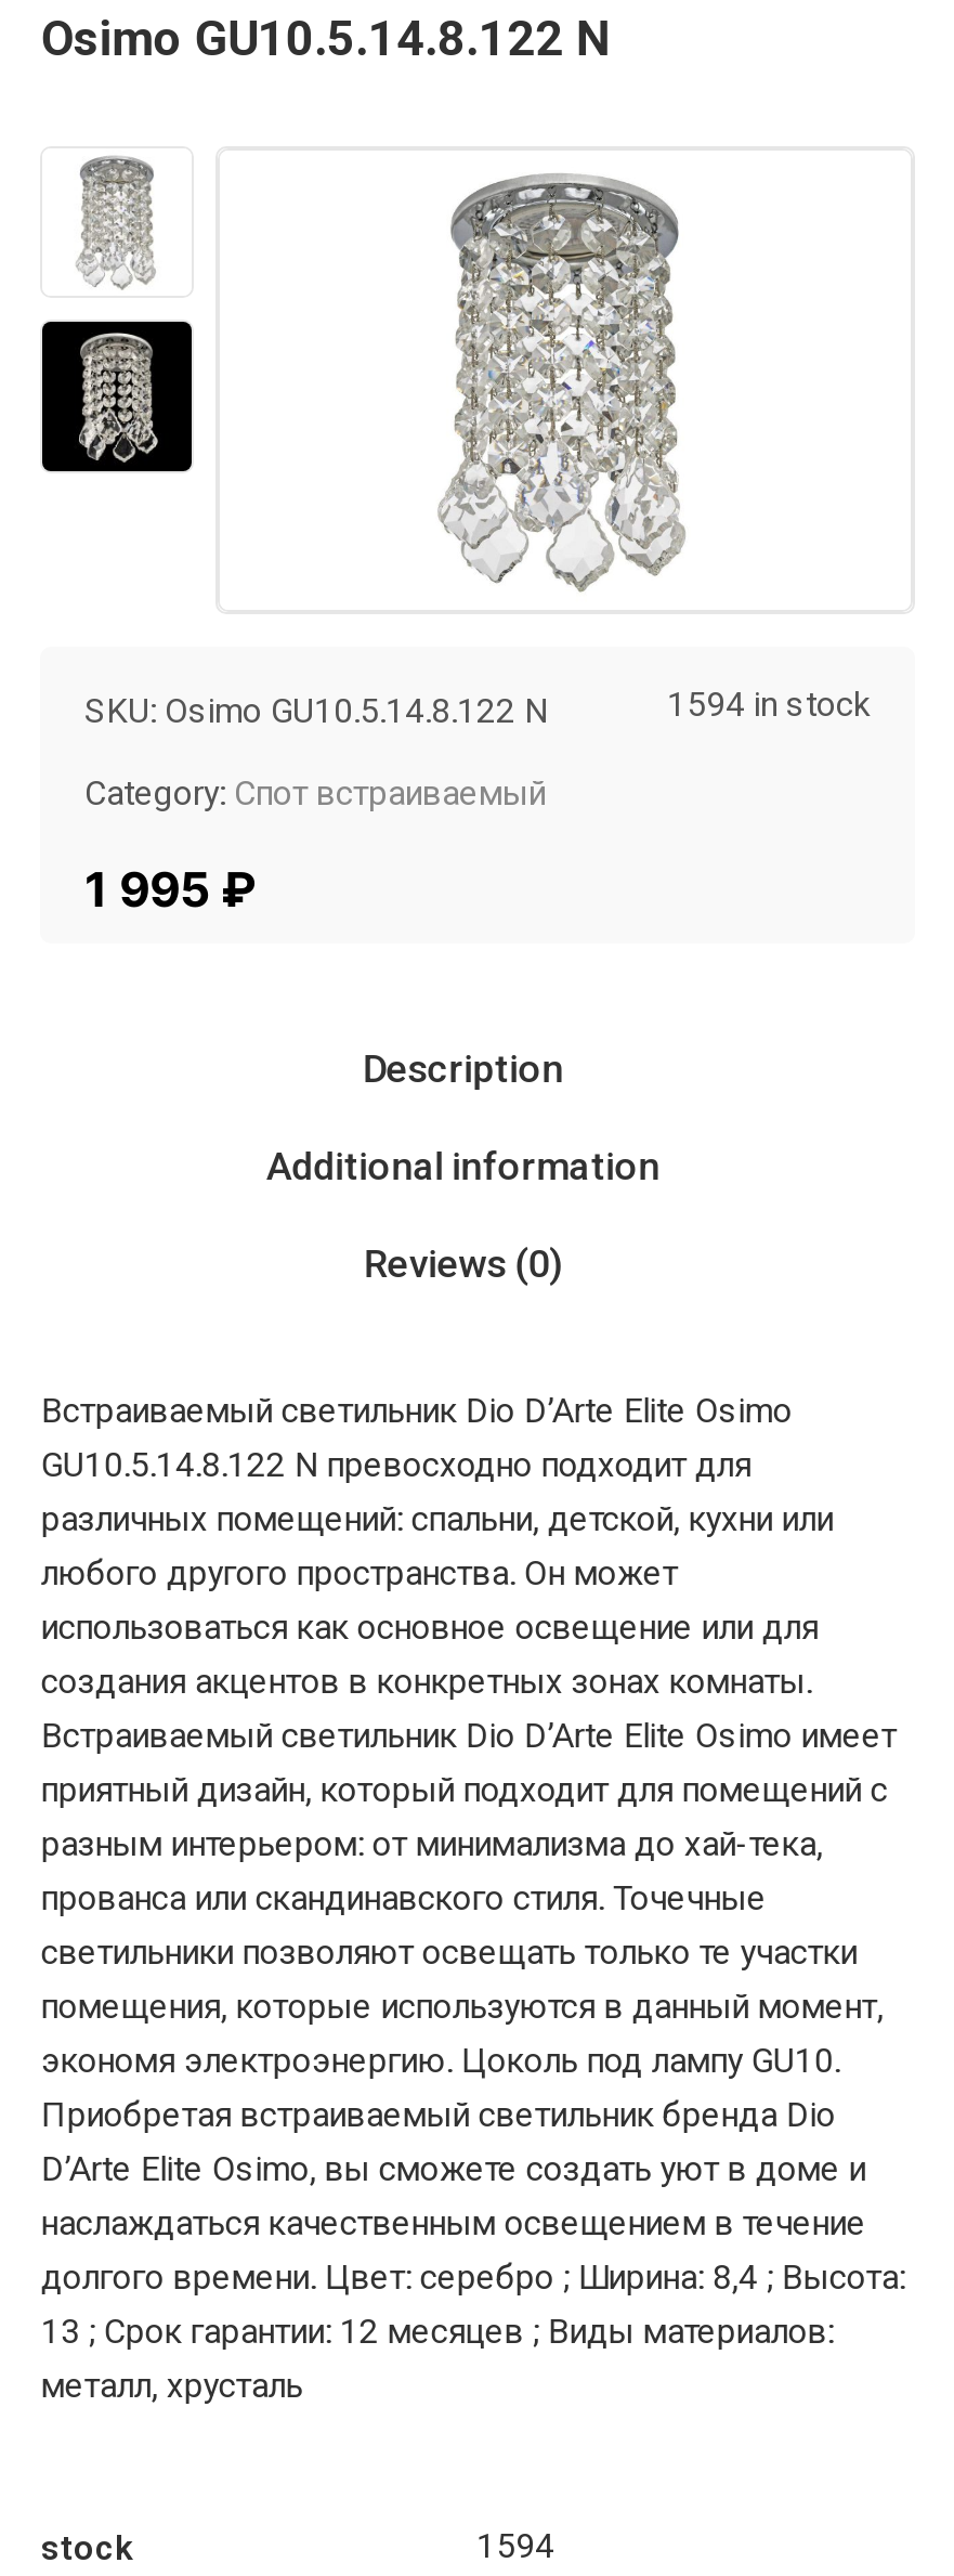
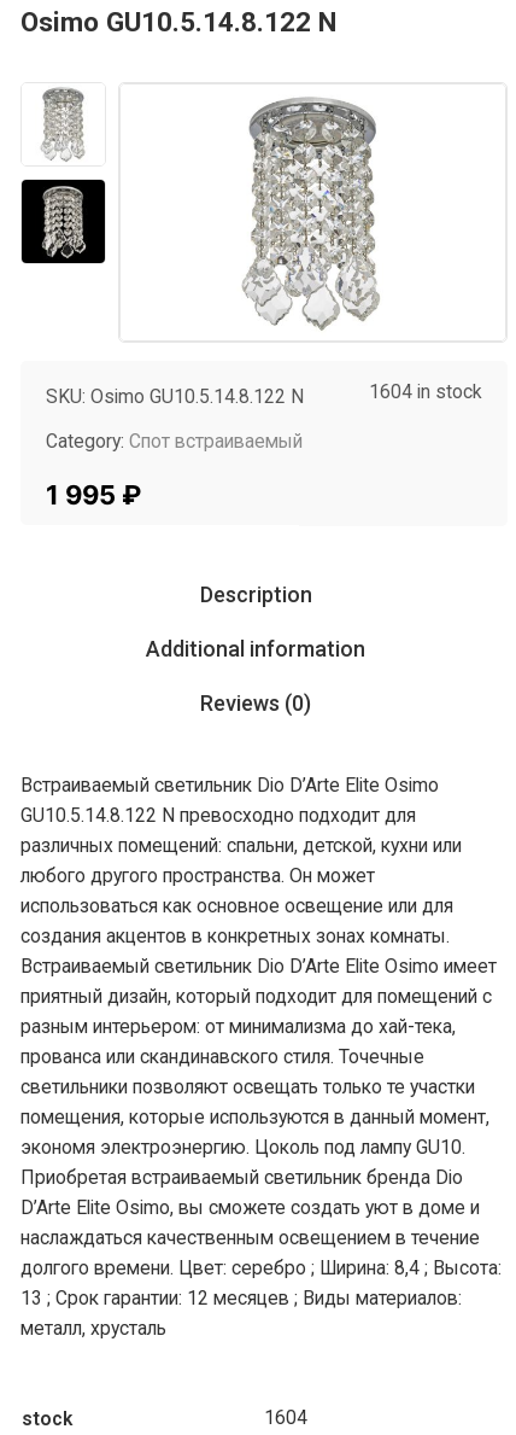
- 1594 in stock
+ 1604 in stock

- 1594
+ 1604
